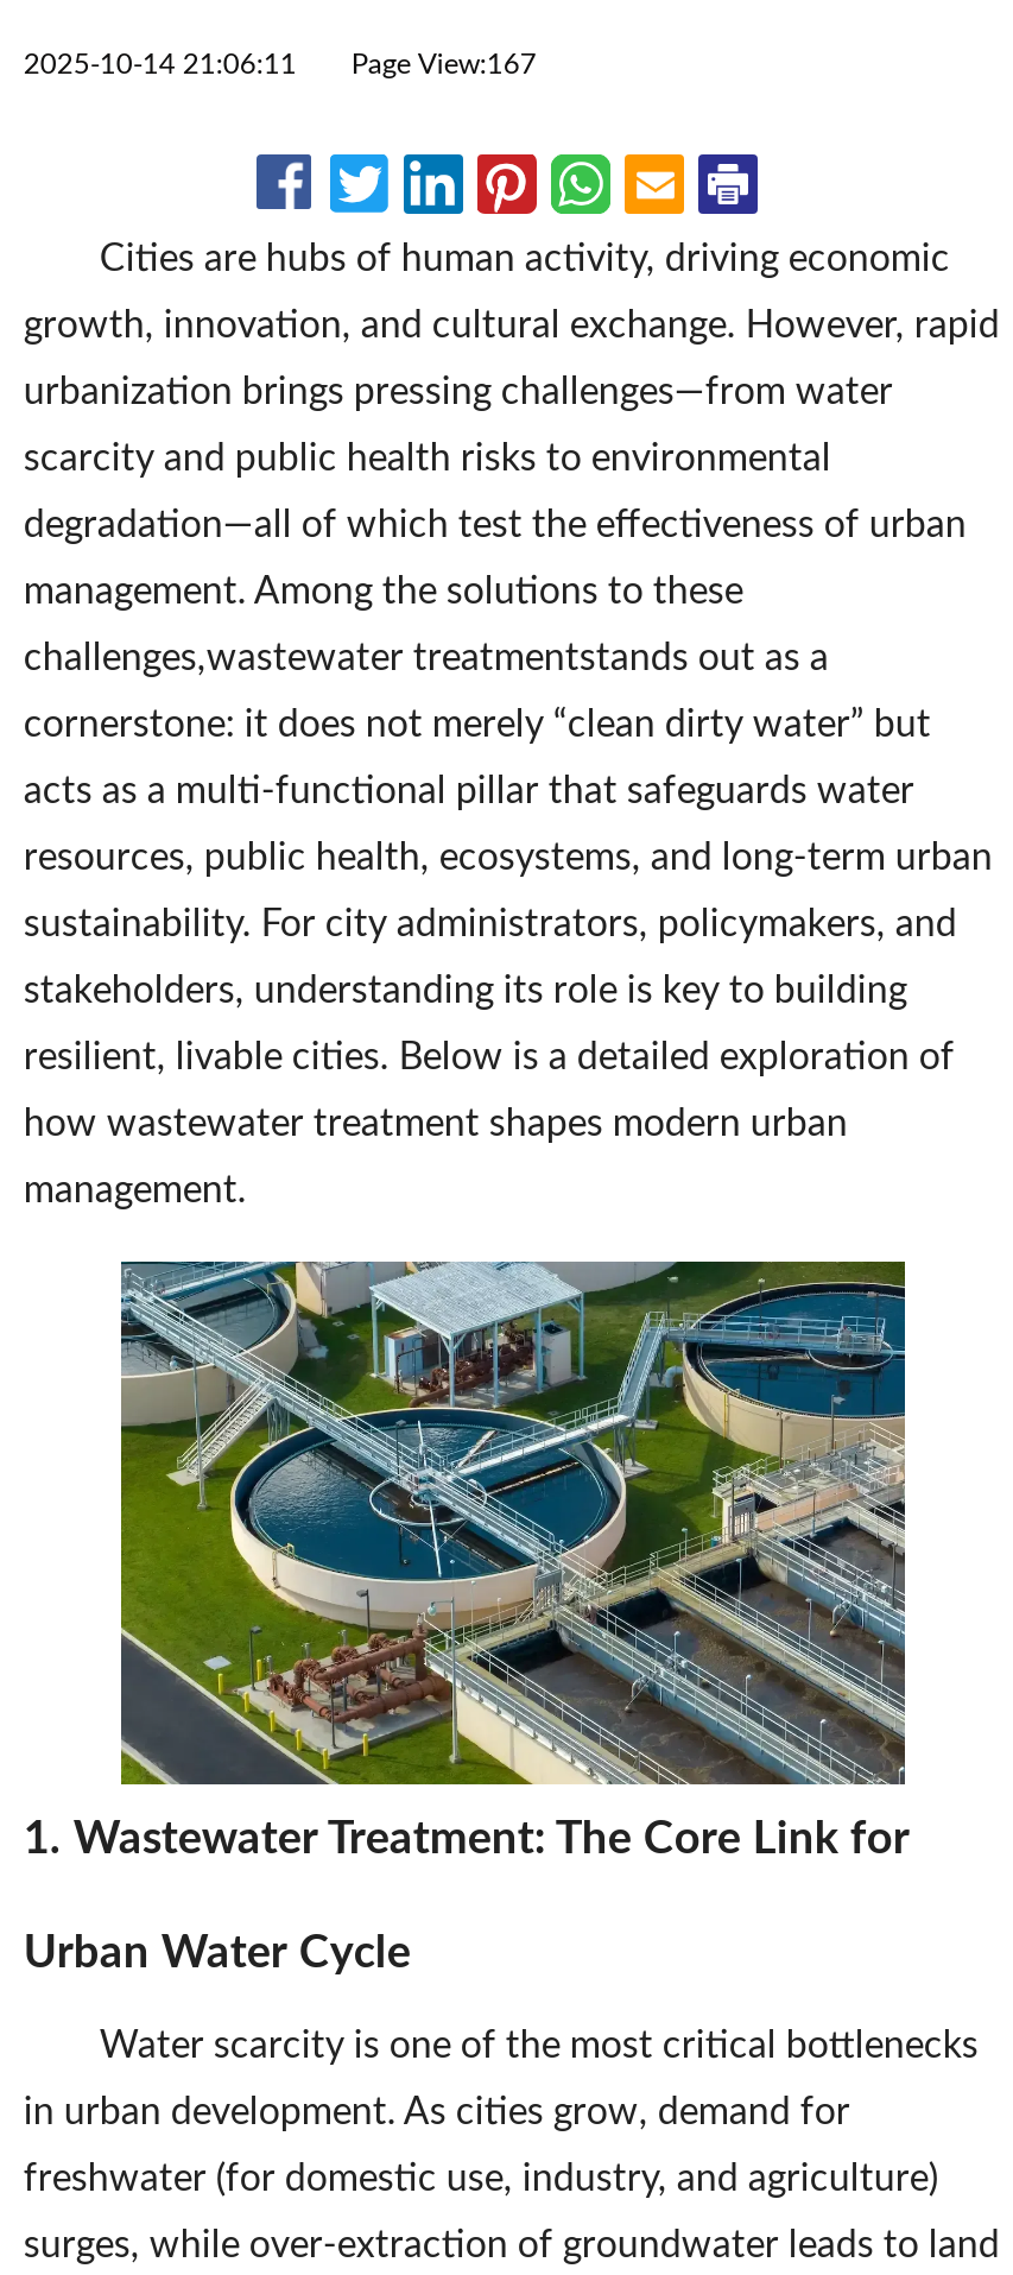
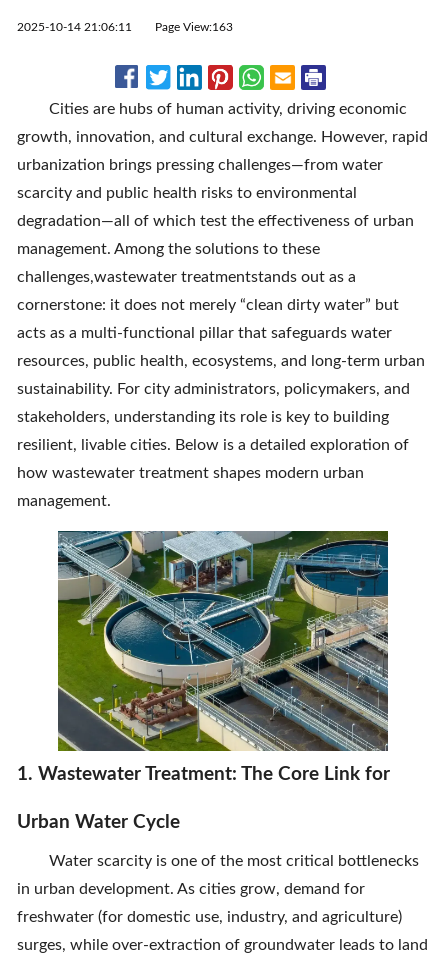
- 2025-10-14 21:06:11 Page View:167
+ 2025-10-14 21:06:11 Page View:163
